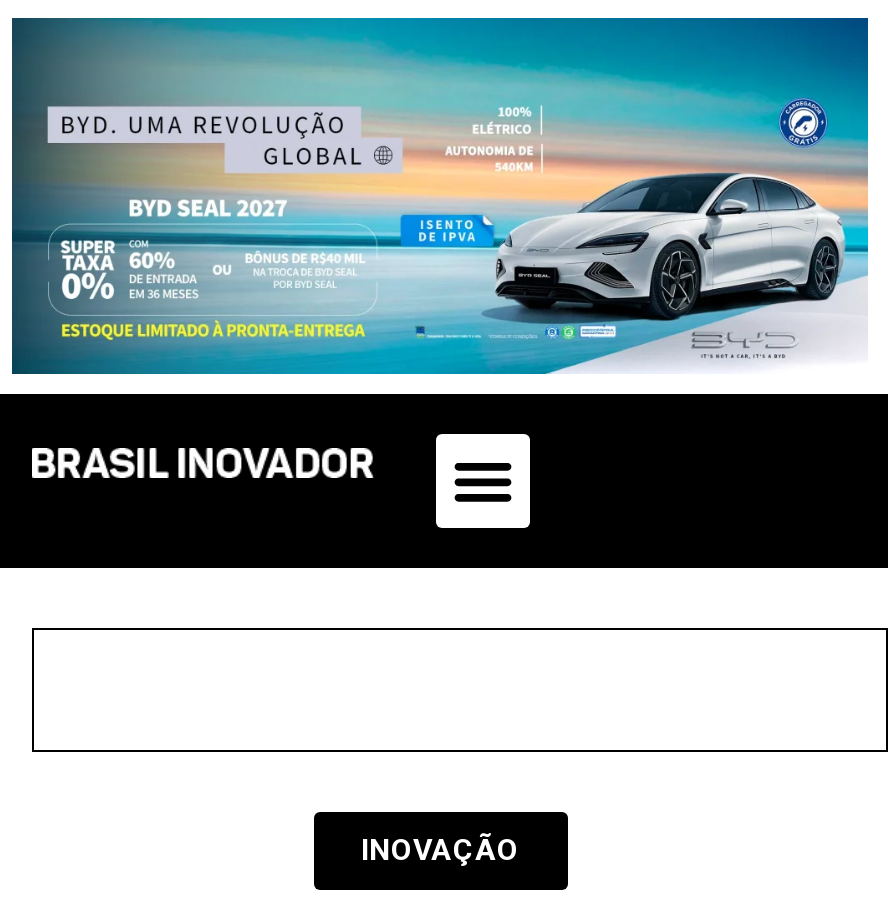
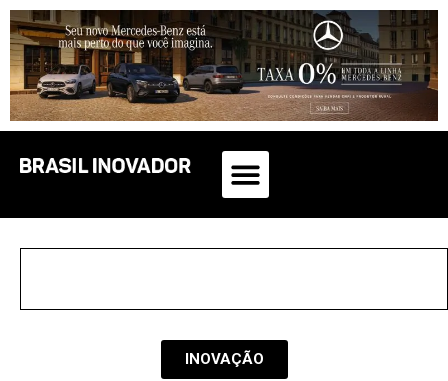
- [image]
+ [image]
